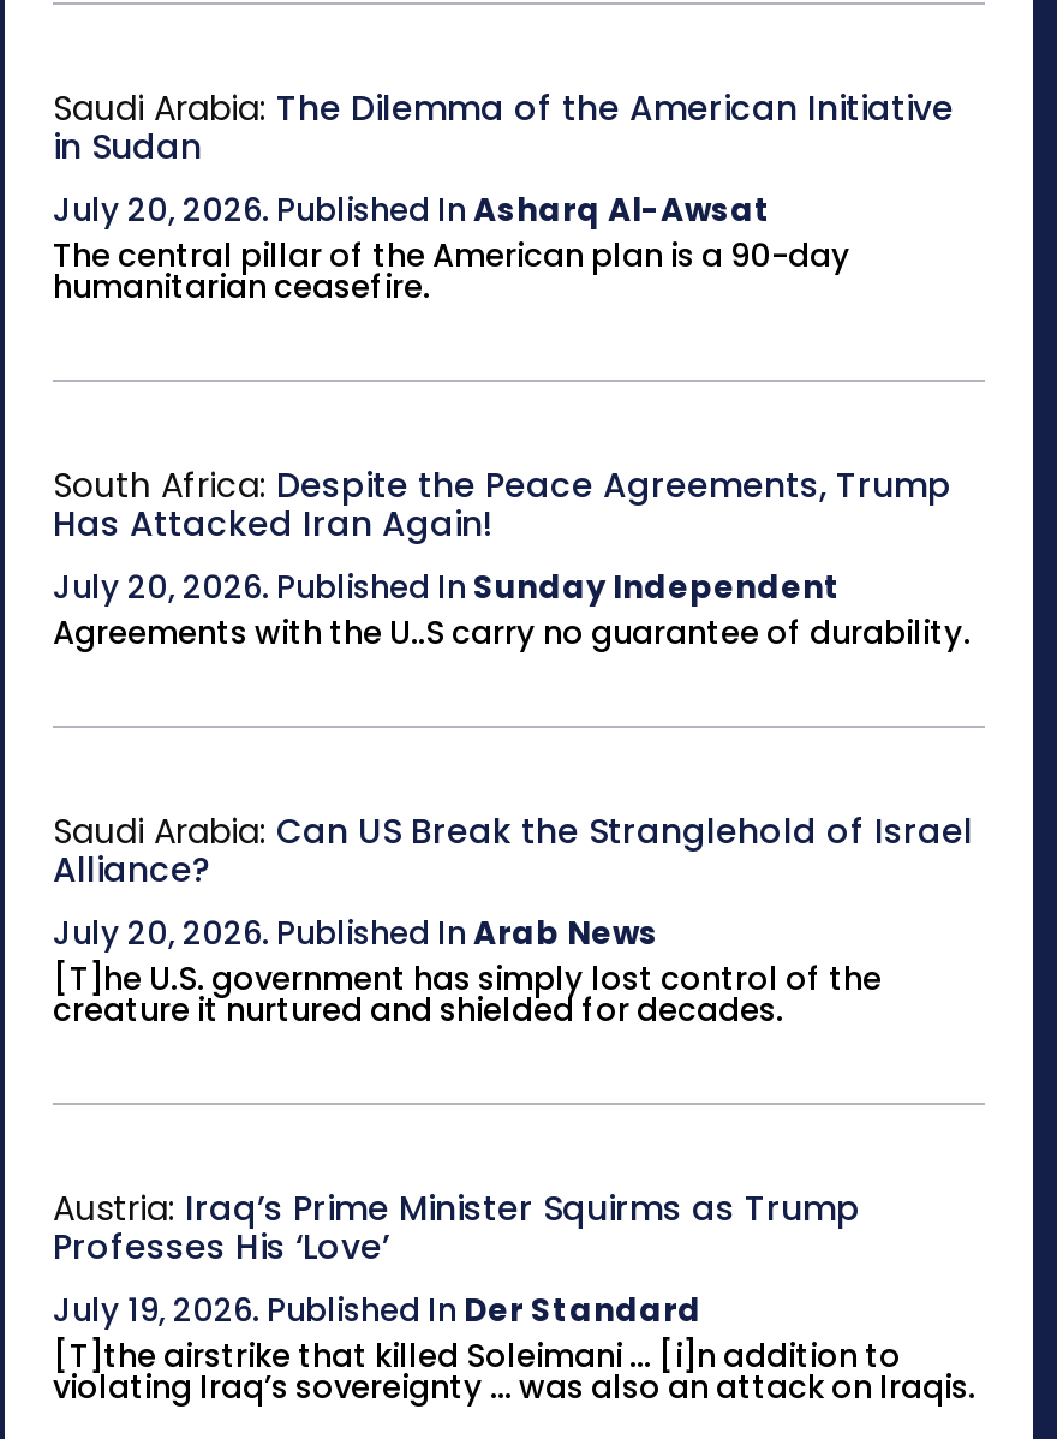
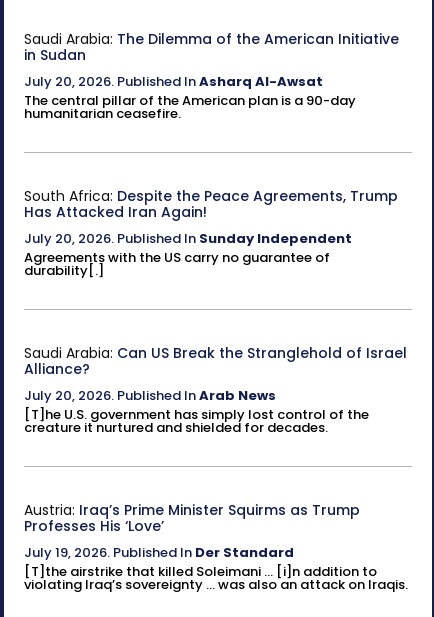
- Agreements with the U..S carry no guarantee of durability.
+ Agreements with the US carry no guarantee of
+ durability[.]
